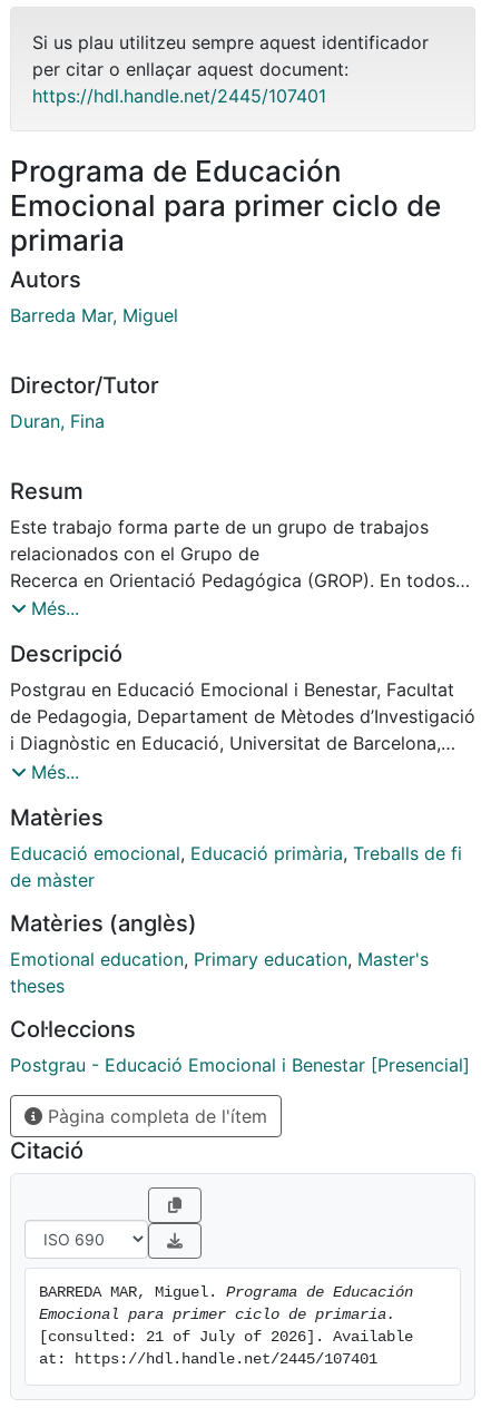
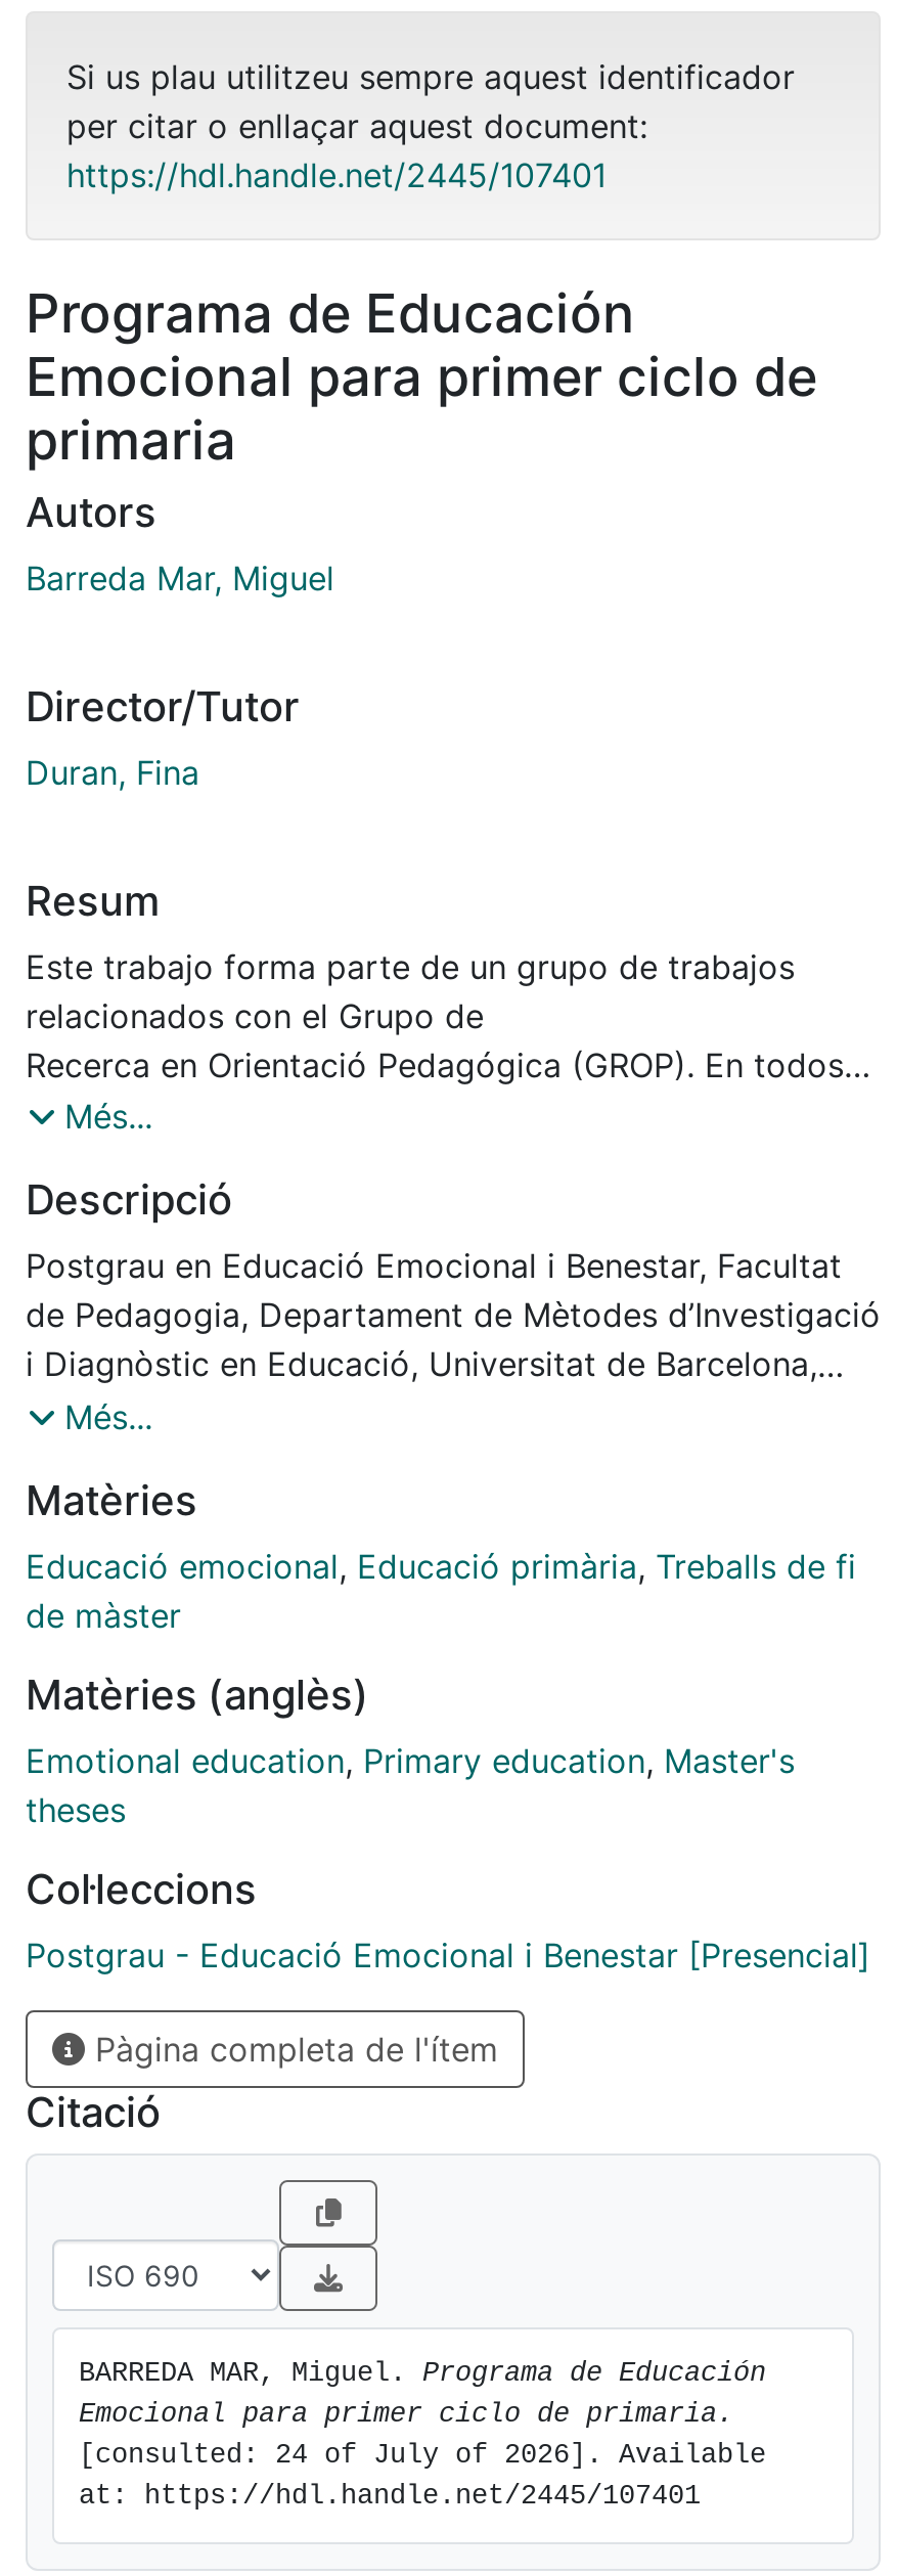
- [consulted: 21 of July of 2026]. Available
+ [consulted: 24 of July of 2026]. Available
